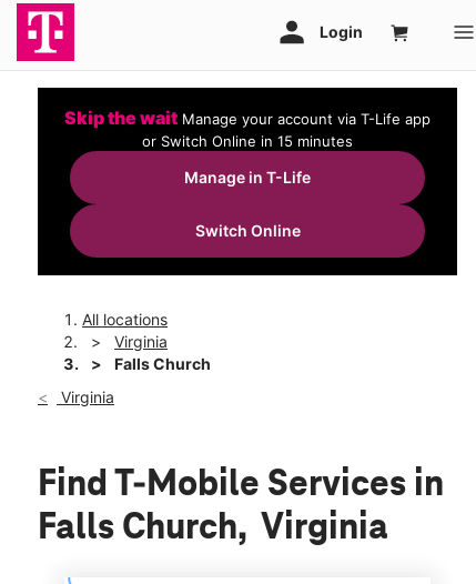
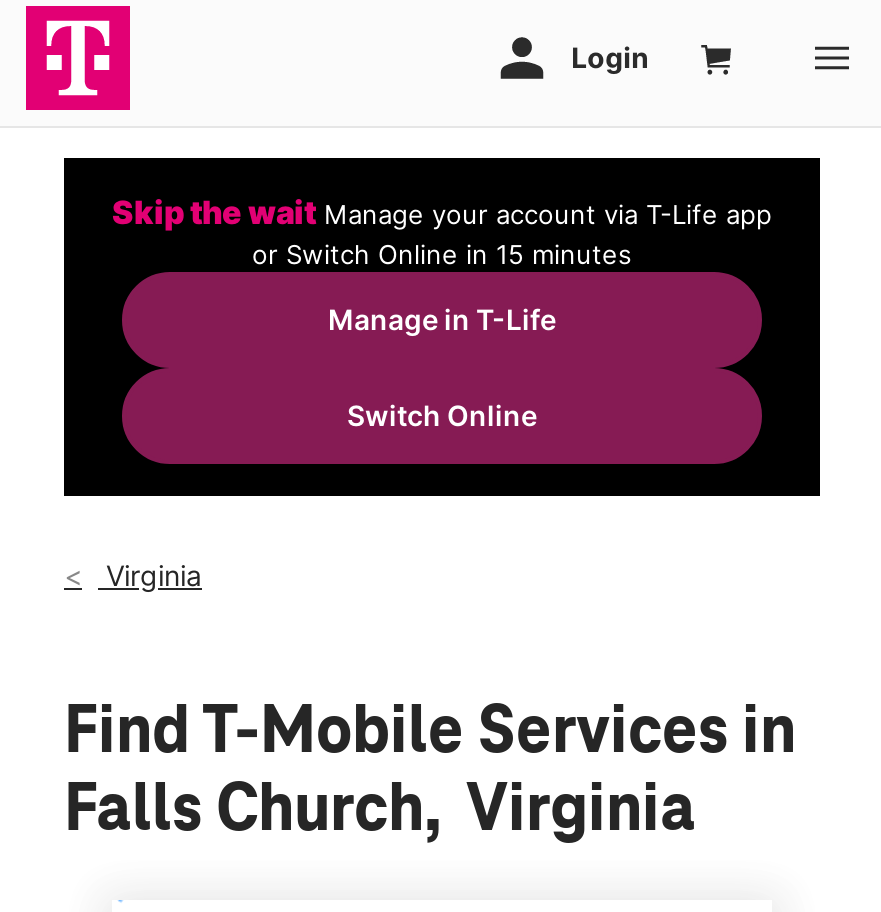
- All locations
- Virginia
- Falls Church
